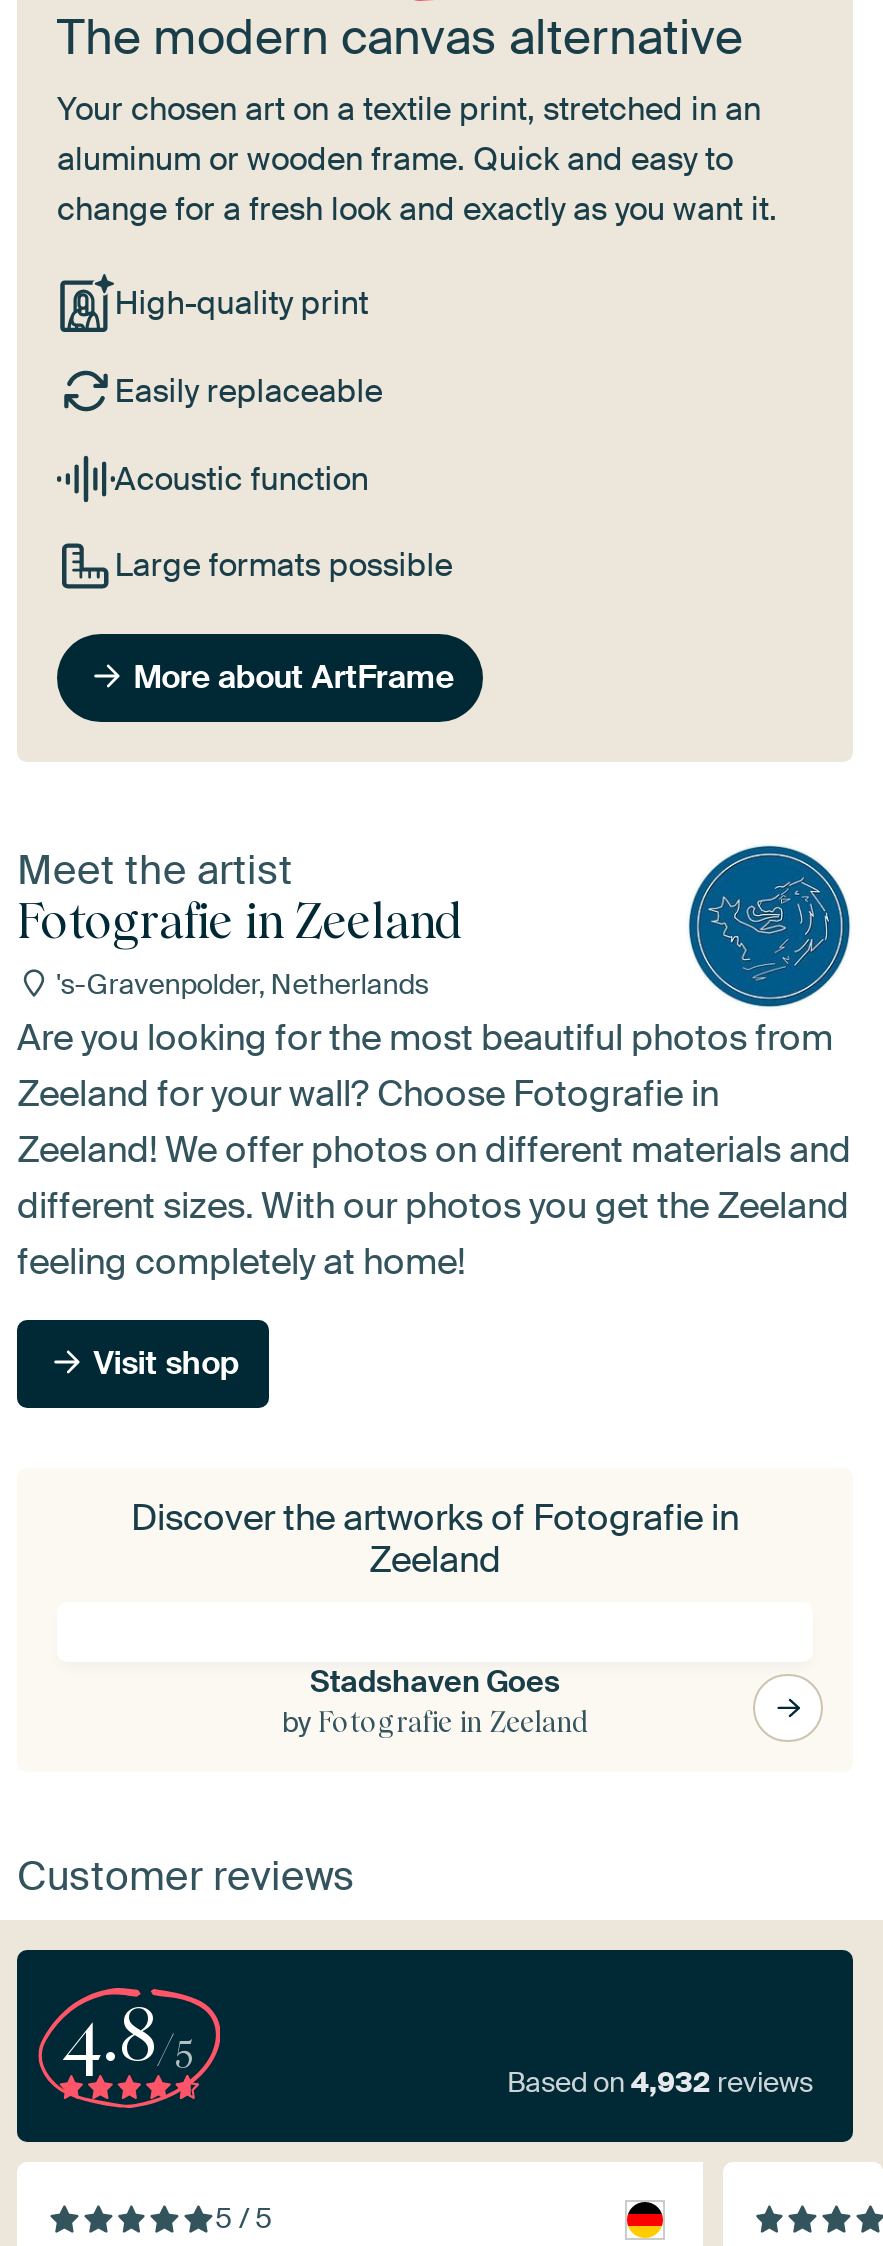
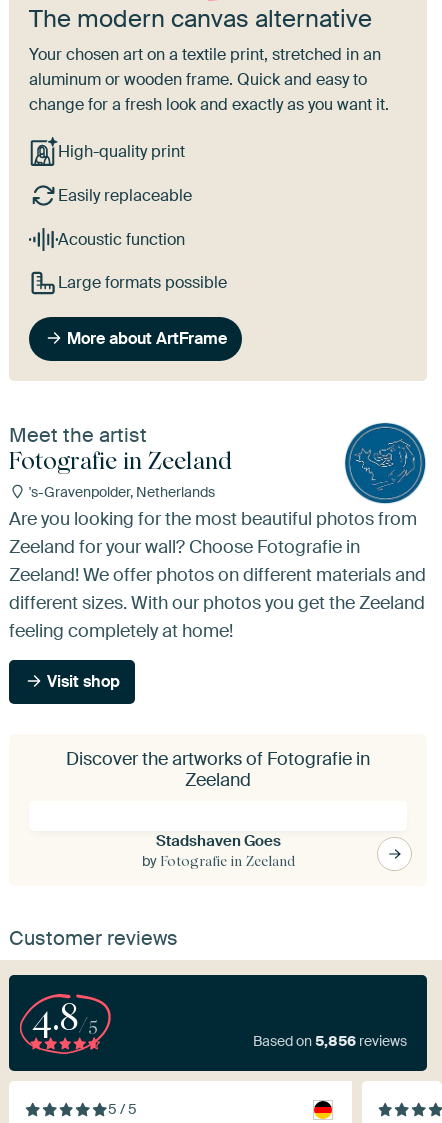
- Based on 4,932 reviews
+ Based on 5,856 reviews
